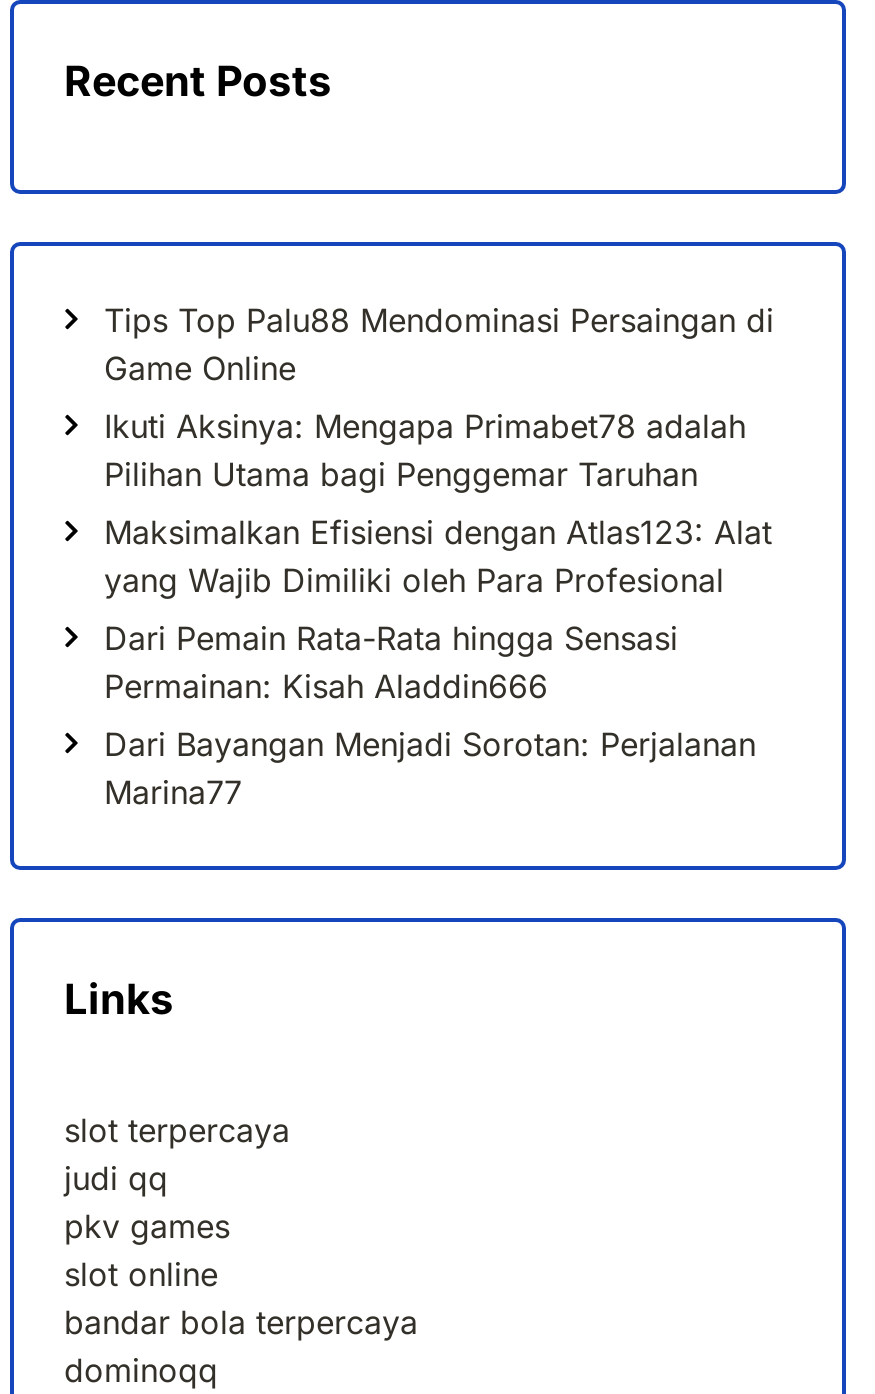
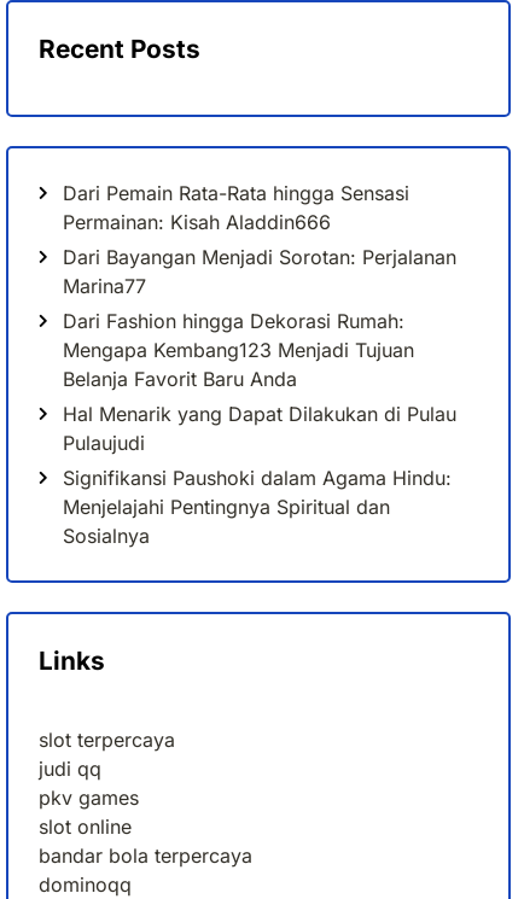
- Tips Top Palu88 Mendominasi Persaingan di
- Game Online
- Ikuti Aksinya: Mengapa Primabet78 adalah
- Pilihan Utama bagi Penggemar Taruhan
- Maksimalkan Efisiensi dengan Atlas123: Alat
- yang Wajib Dimiliki oleh Para Profesional

moved up: Dari Pemain Rata-Rata hingga Sensasi | Permainan: Kisah Aladdin666 | Dari Bayangan Menjadi Sorotan: Perjalanan | Marina77

+ Dari Fashion hingga Dekorasi Rumah:
+ Mengapa Kembang123 Menjadi Tujuan
+ Belanja Favorit Baru Anda
+ Hal Menarik yang Dapat Dilakukan di Pulau
+ Pulaujudi
+ Signifikansi Paushoki dalam Agama Hindu:
+ Menjelajahi Pentingnya Spiritual dan
+ Sosialnya
